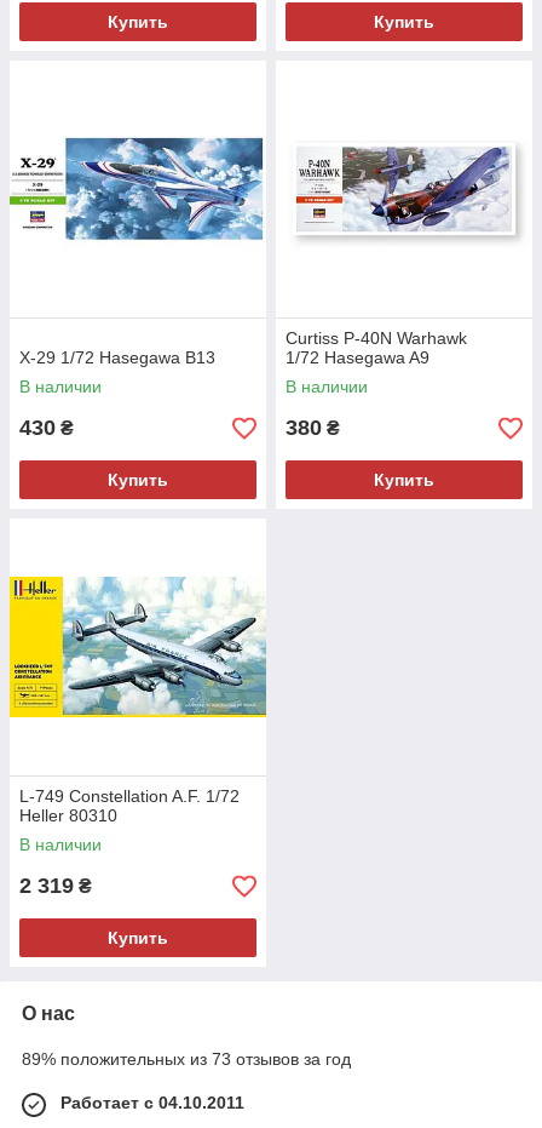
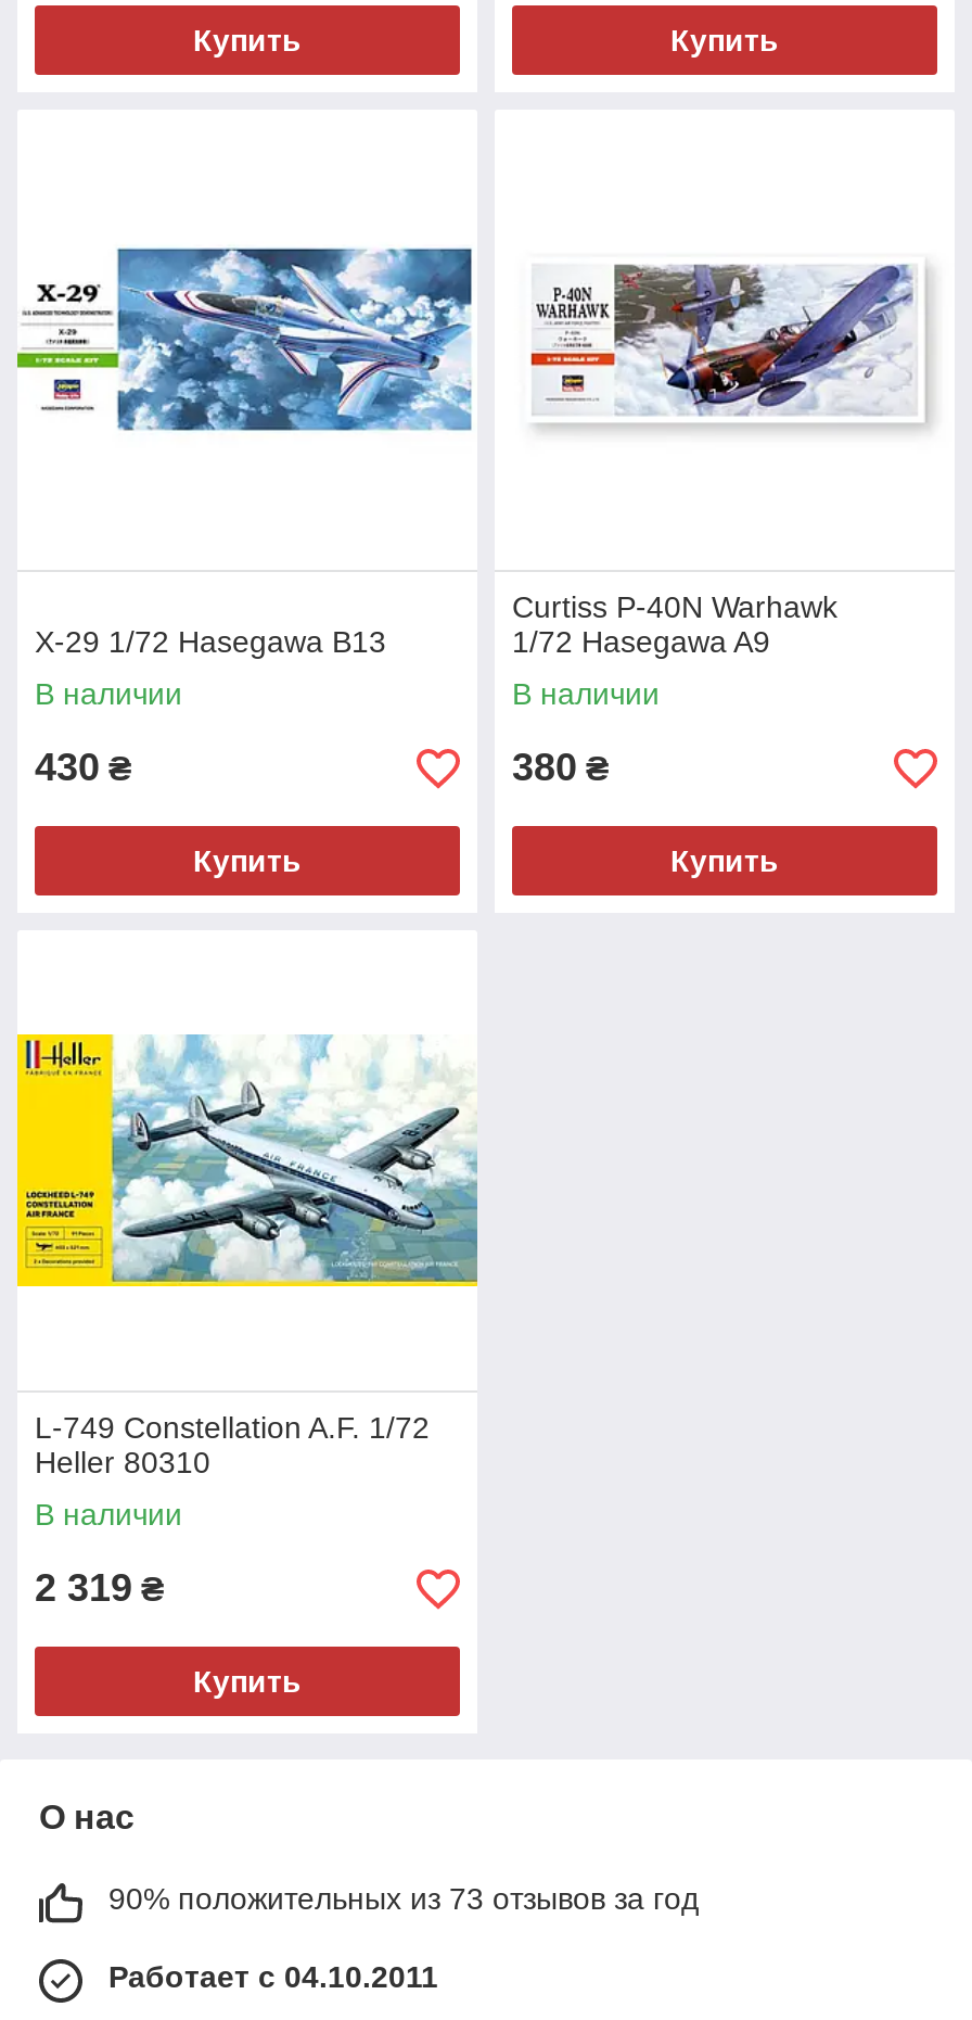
- 89% положительных из 73 отзывов за год
+ 90% положительных из 73 отзывов за год
